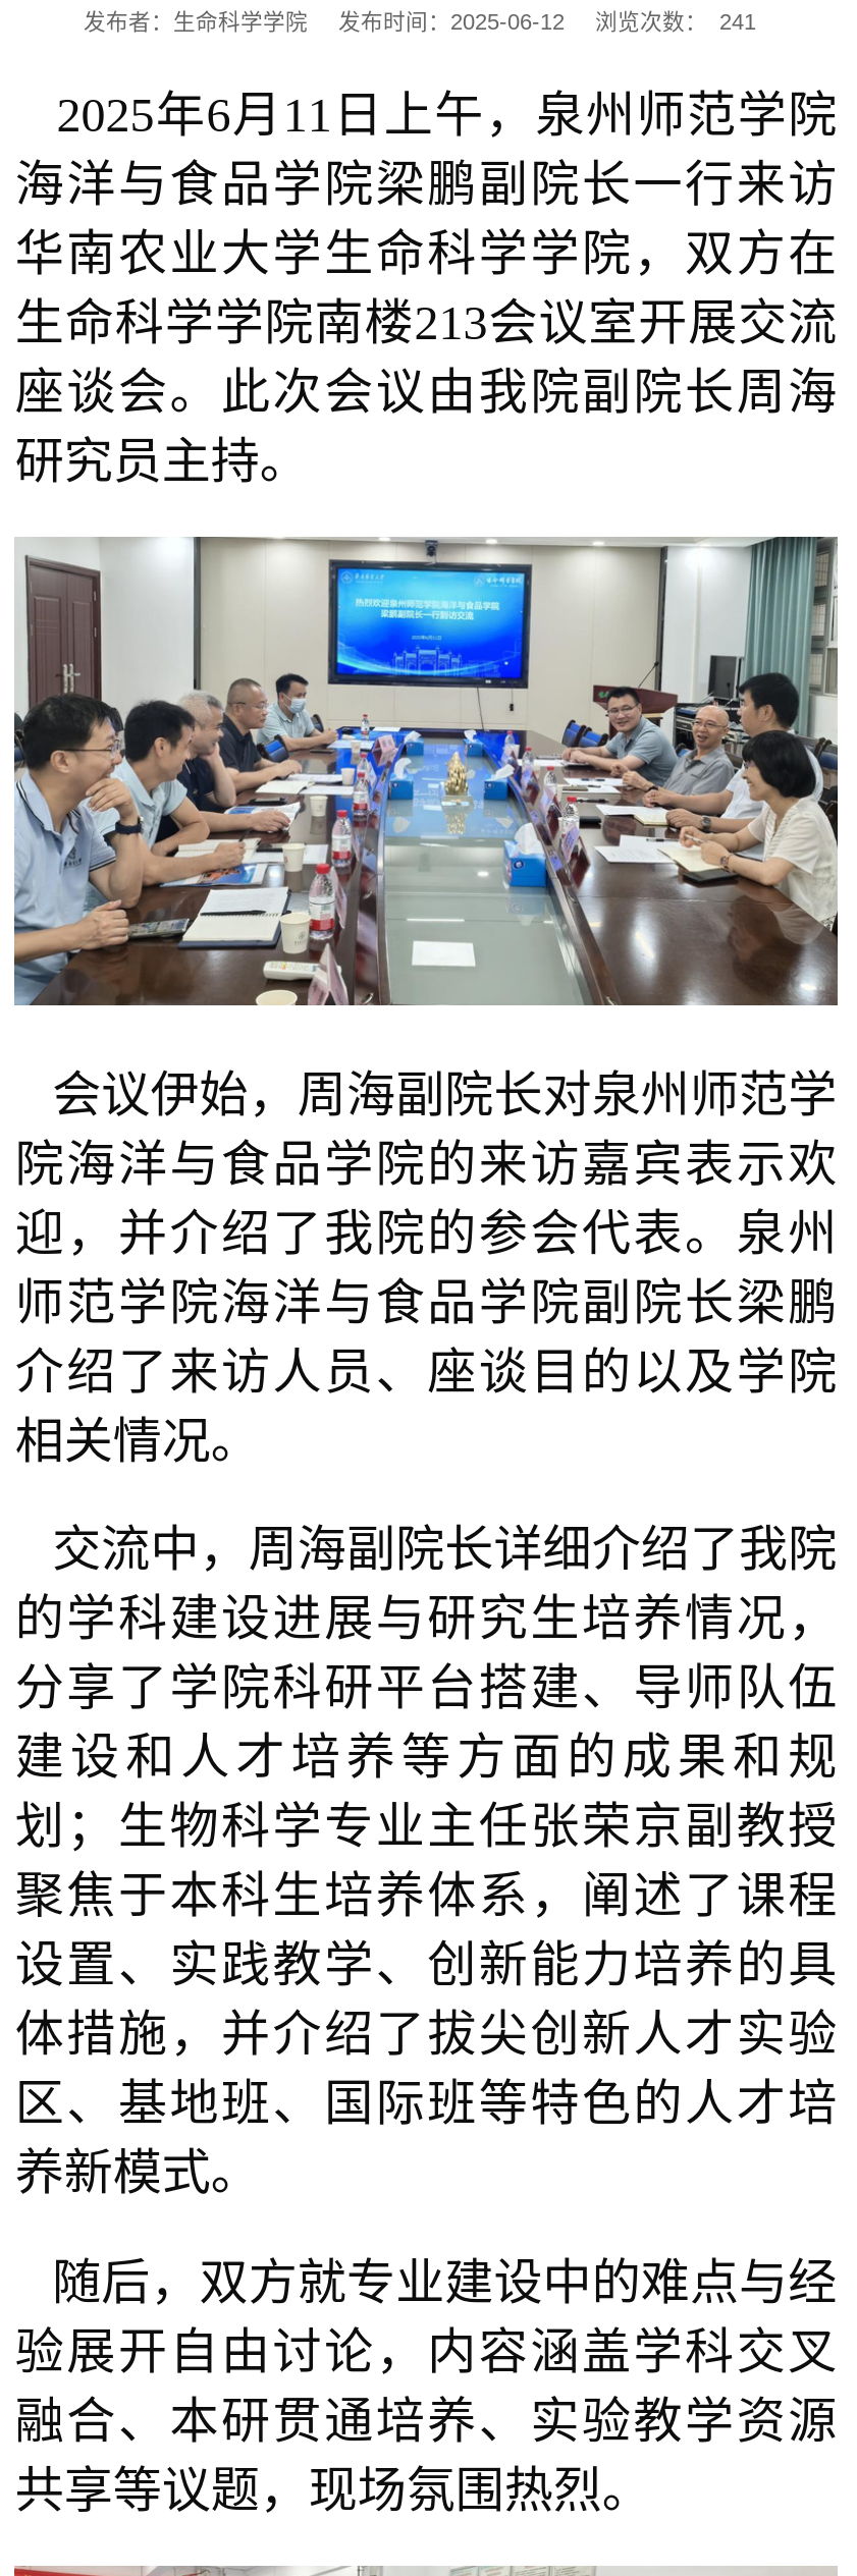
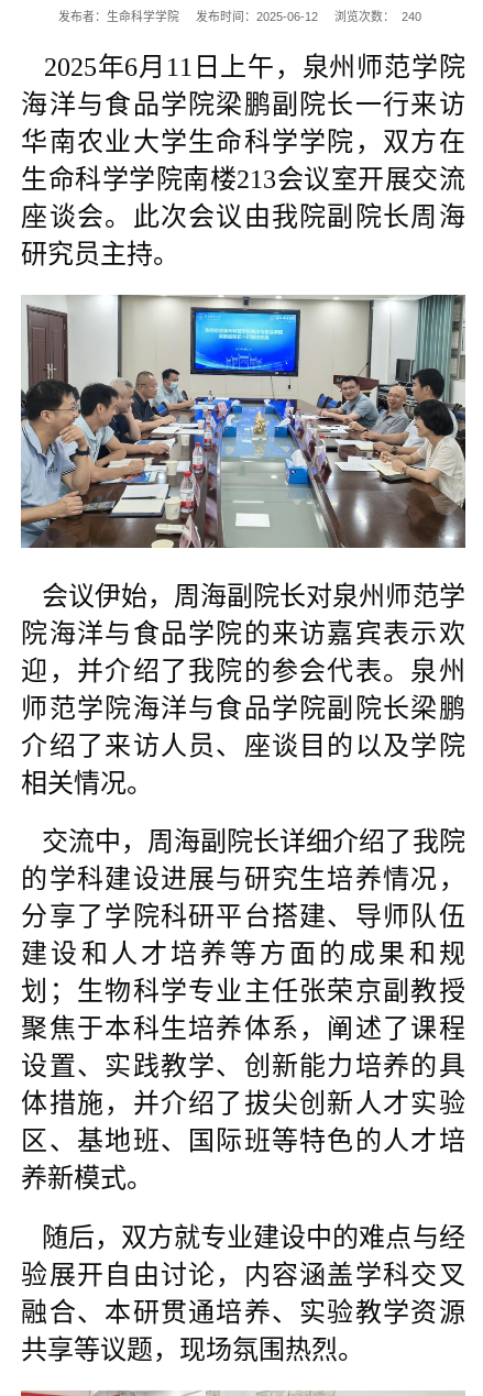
- 发布者：生命科学学院 发布时间：2025-06-12 浏览次数： 241
+ 发布者：生命科学学院 发布时间：2025-06-12 浏览次数： 240
